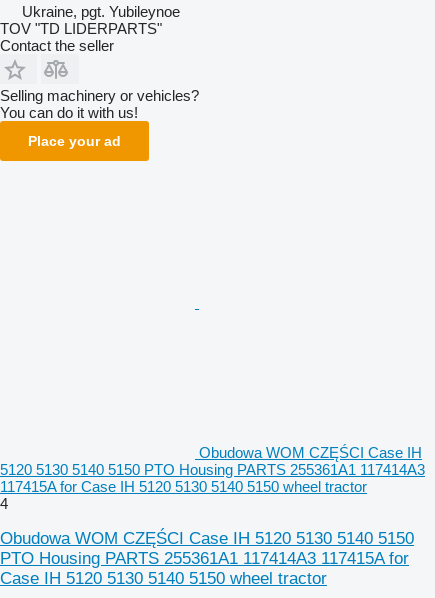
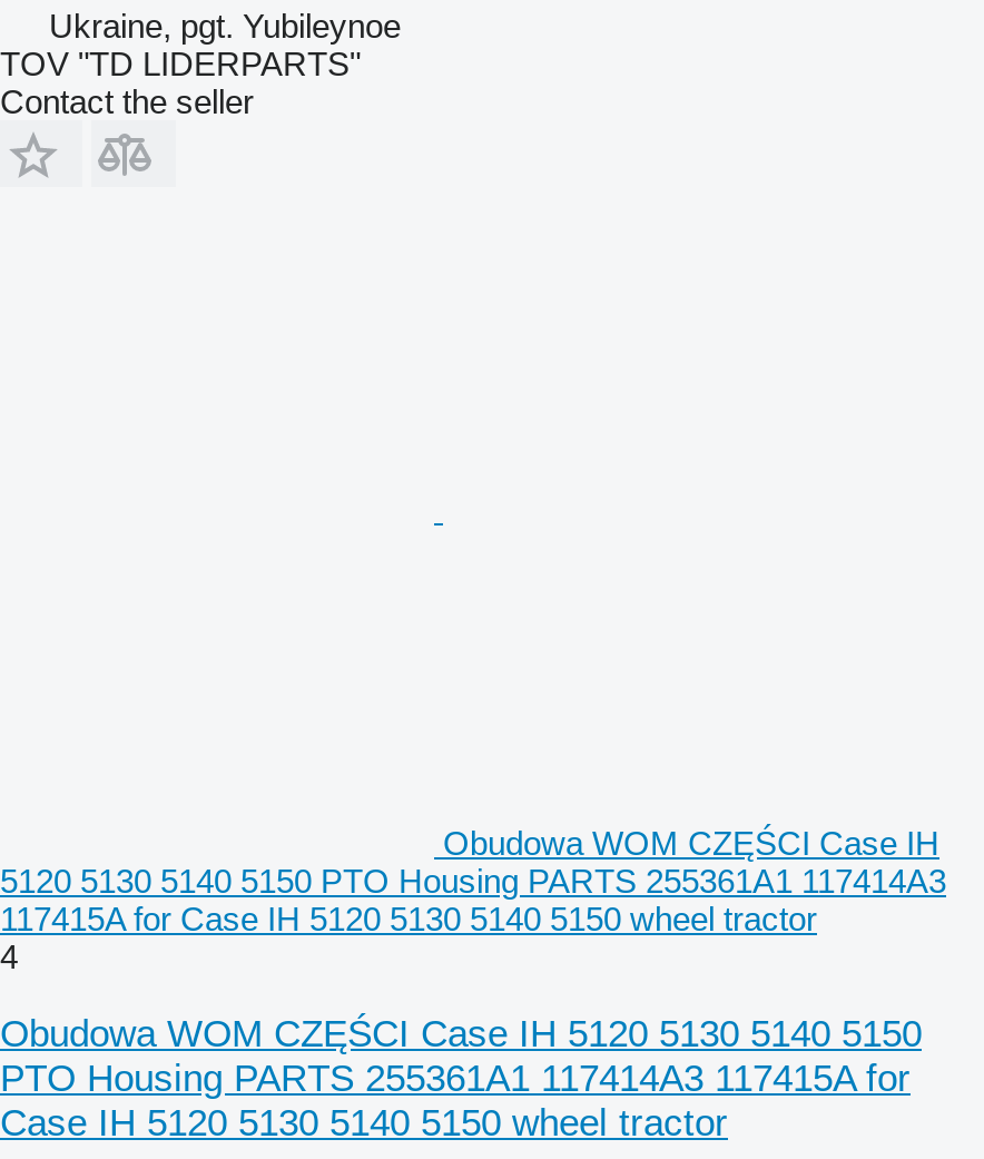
- Selling machinery or vehicles?
- You can do it with us!
- Place your ad
